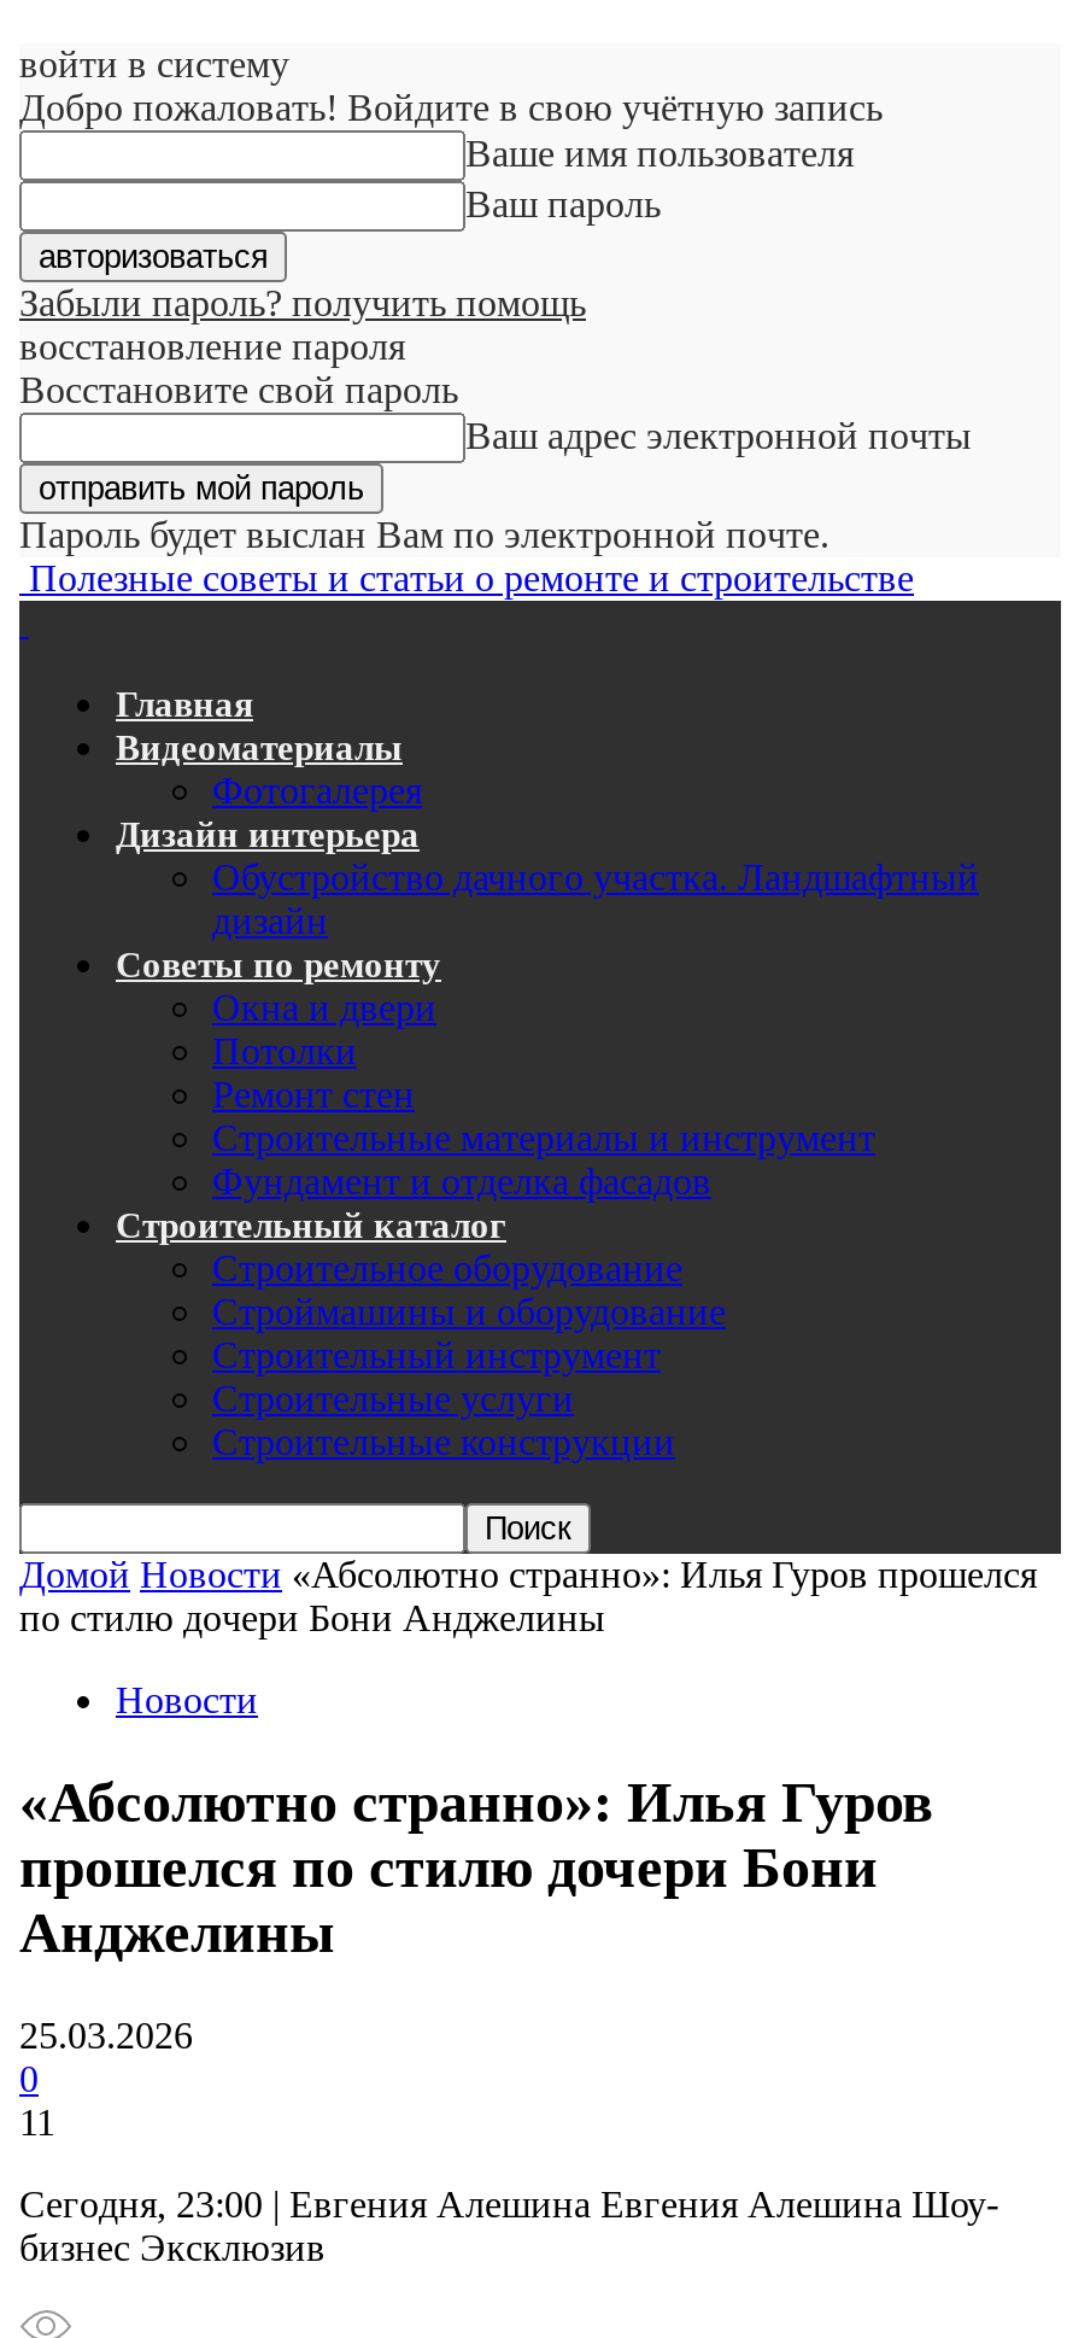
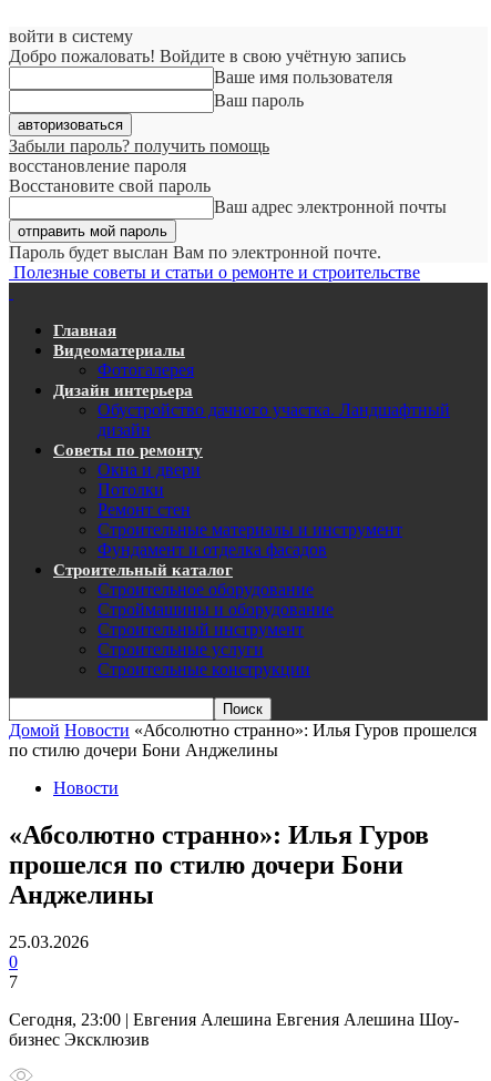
- 11
+ 7
